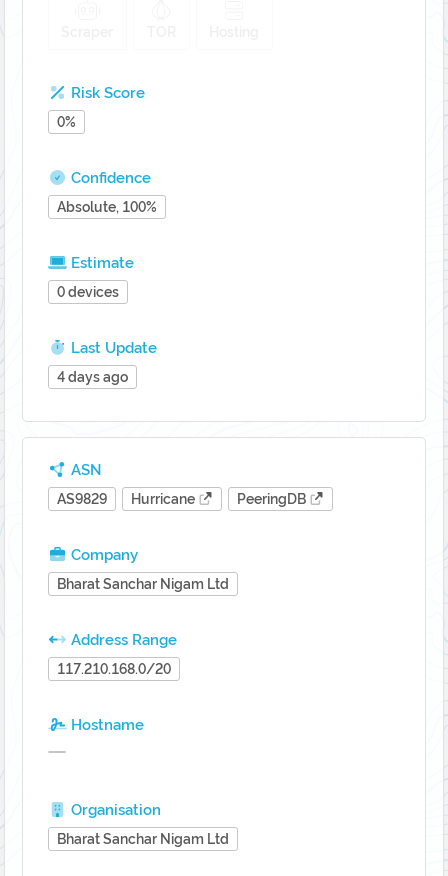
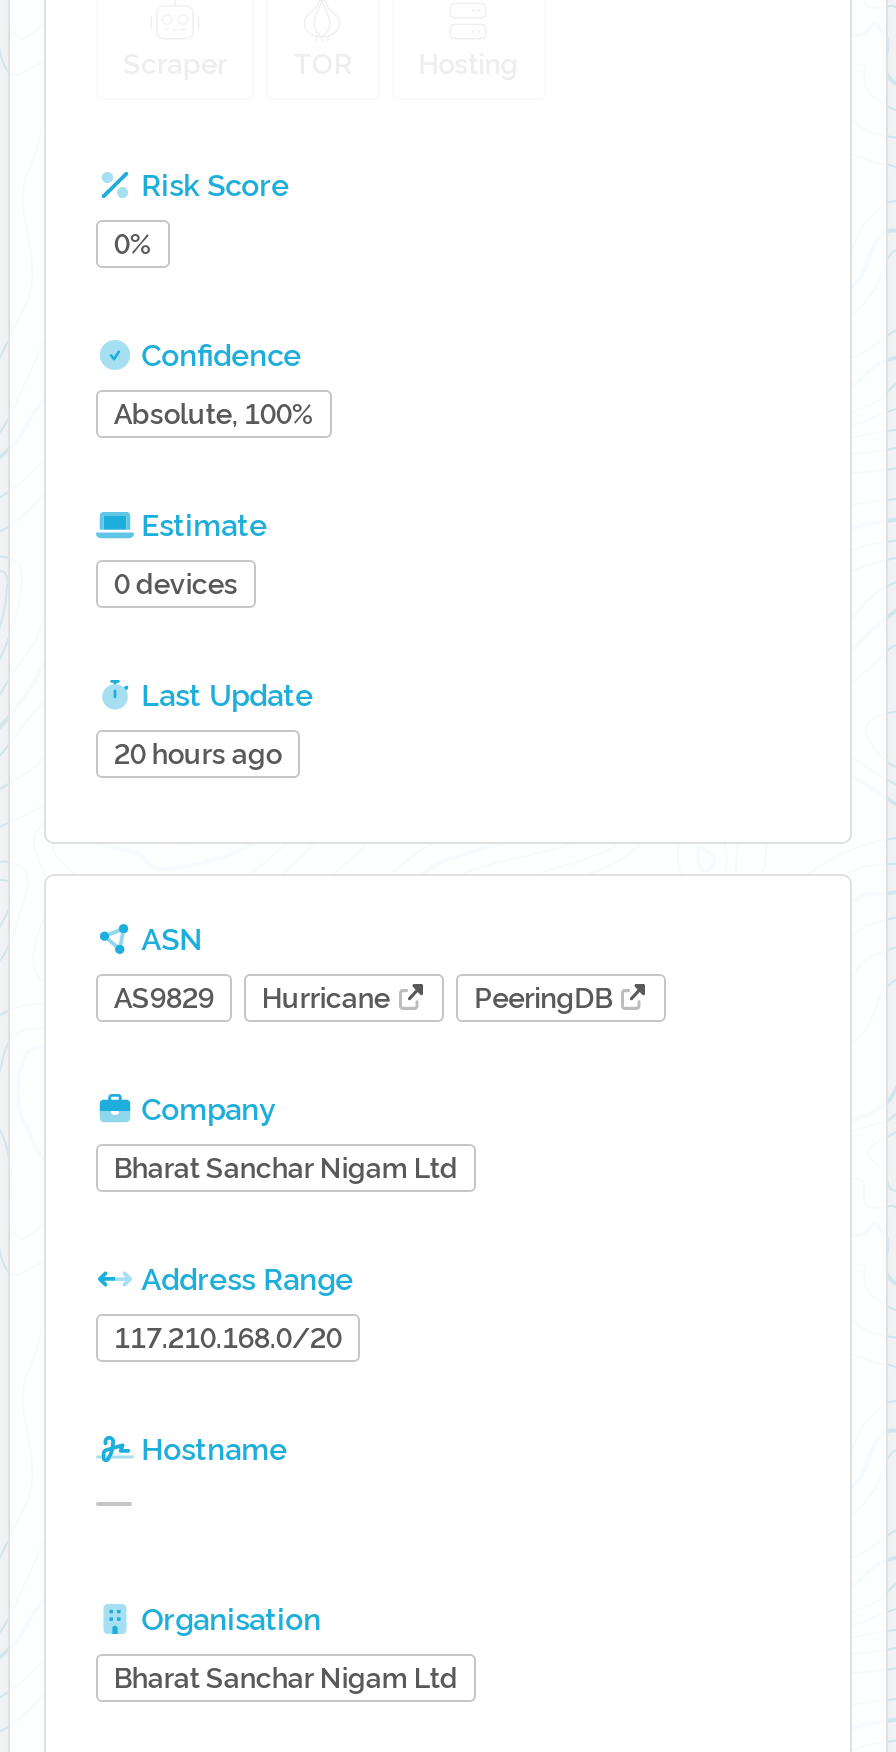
- 4 days ago
+ 20 hours ago
